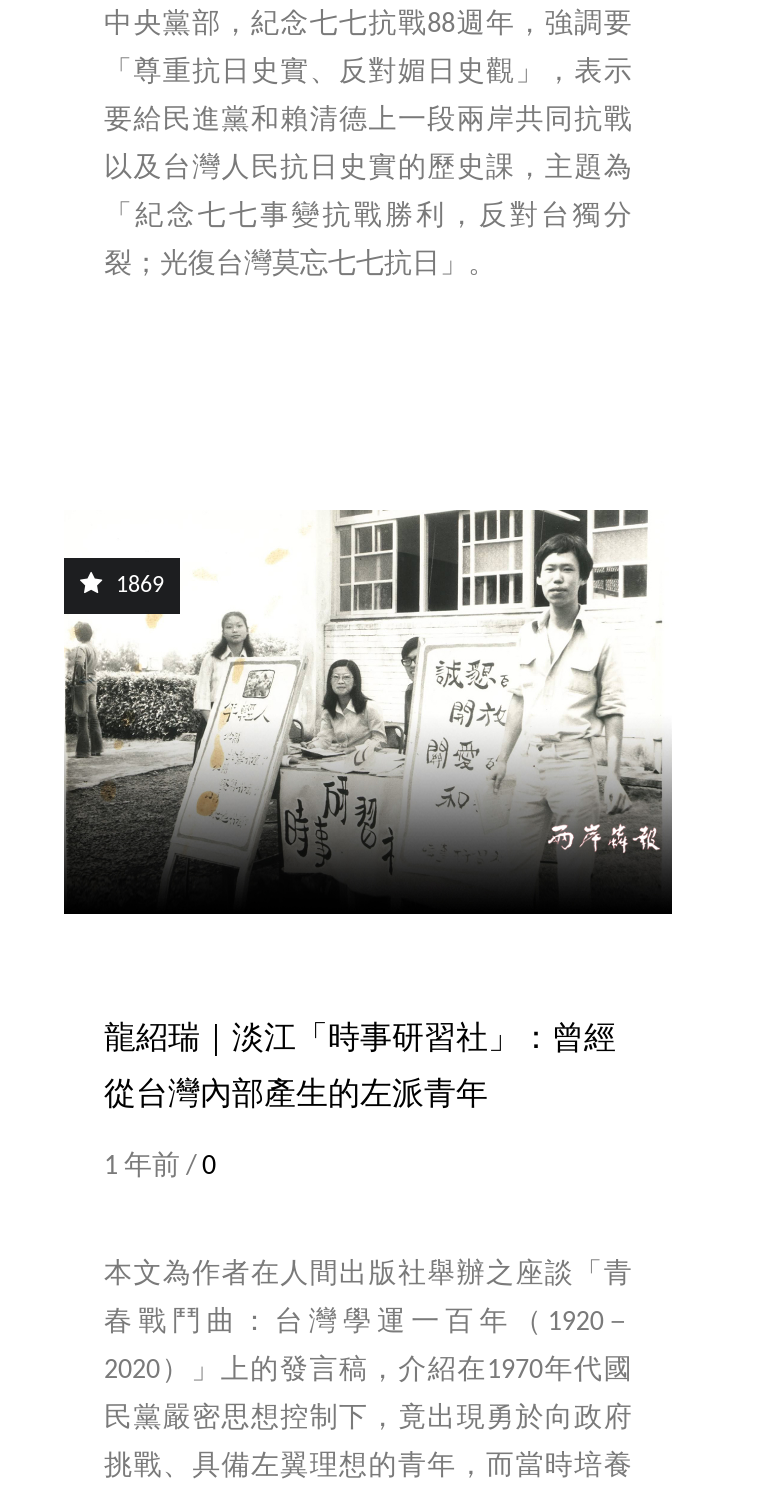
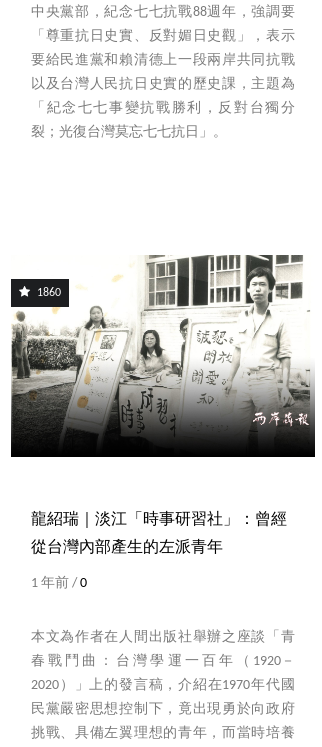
- 1869
+ 1860
